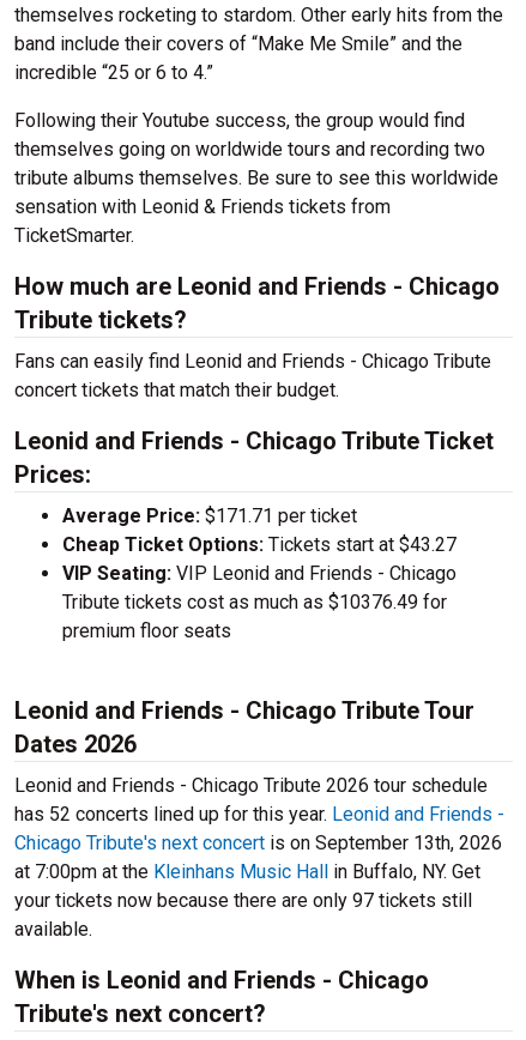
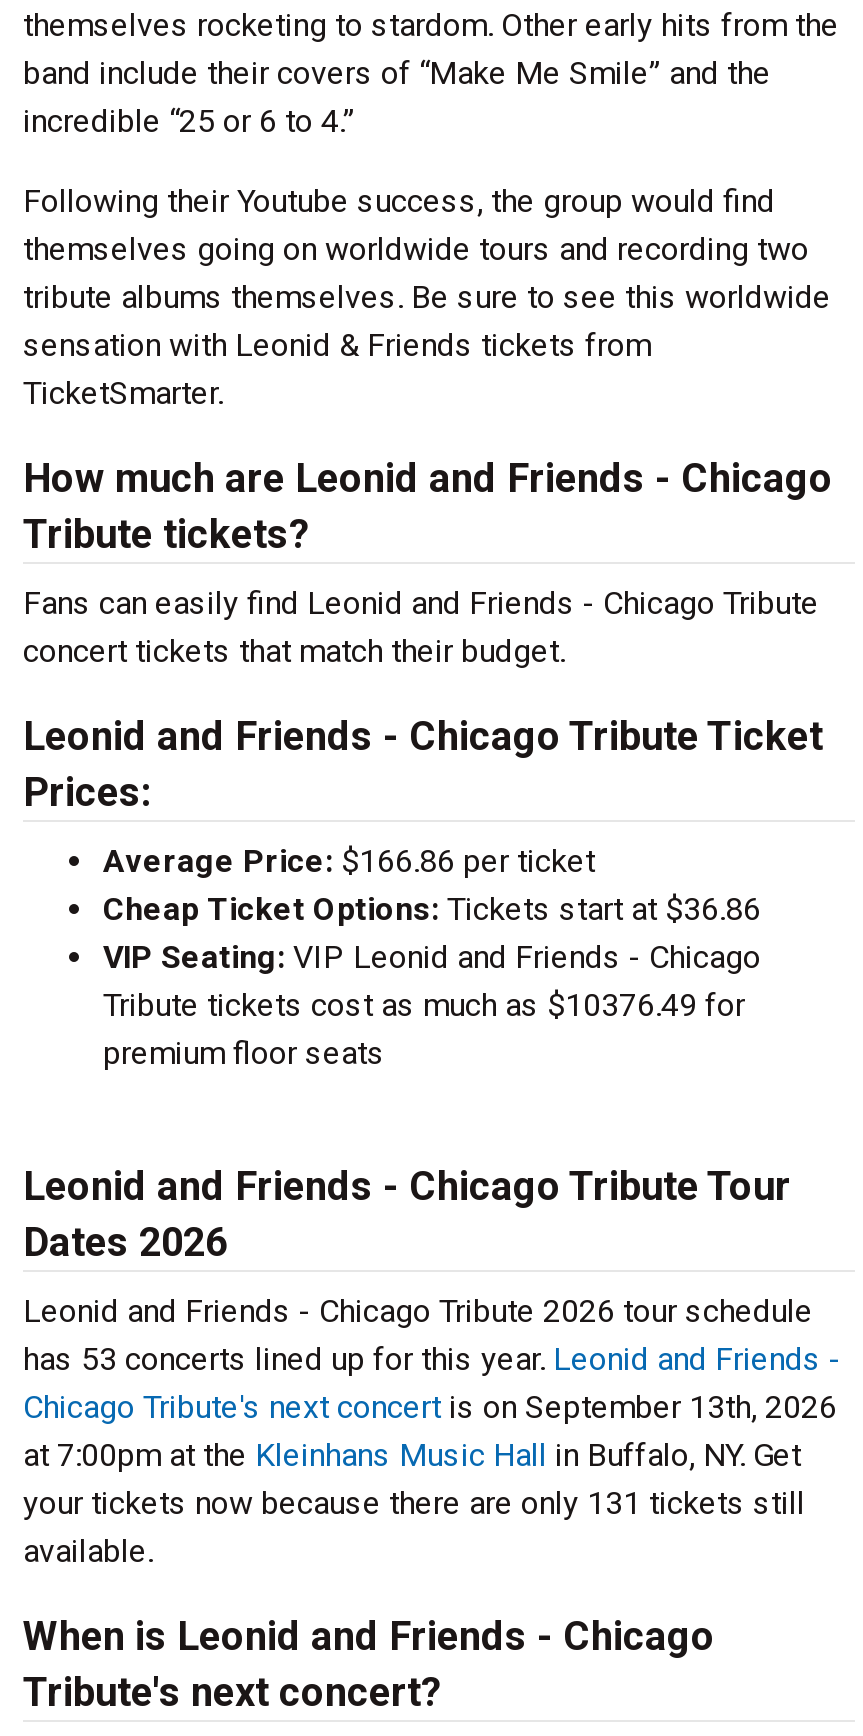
- Average Price: $171.71 per ticket
+ Average Price: $166.86 per ticket

- Cheap Ticket Options: Tickets start at $43.27
+ Cheap Ticket Options: Tickets start at $36.86

- has 52 concerts lined up for this year. Leonid and Friends -
+ has 53 concerts lined up for this year. Leonid and Friends -

- your tickets now because there are only 97 tickets still
+ your tickets now because there are only 131 tickets still
